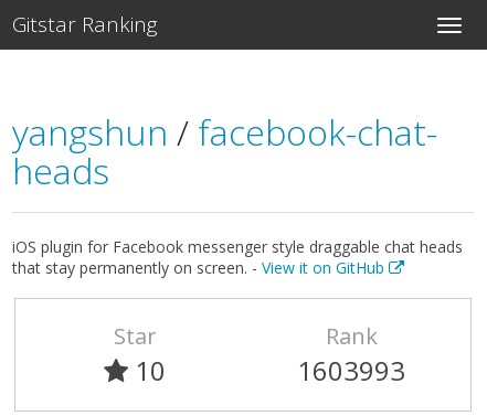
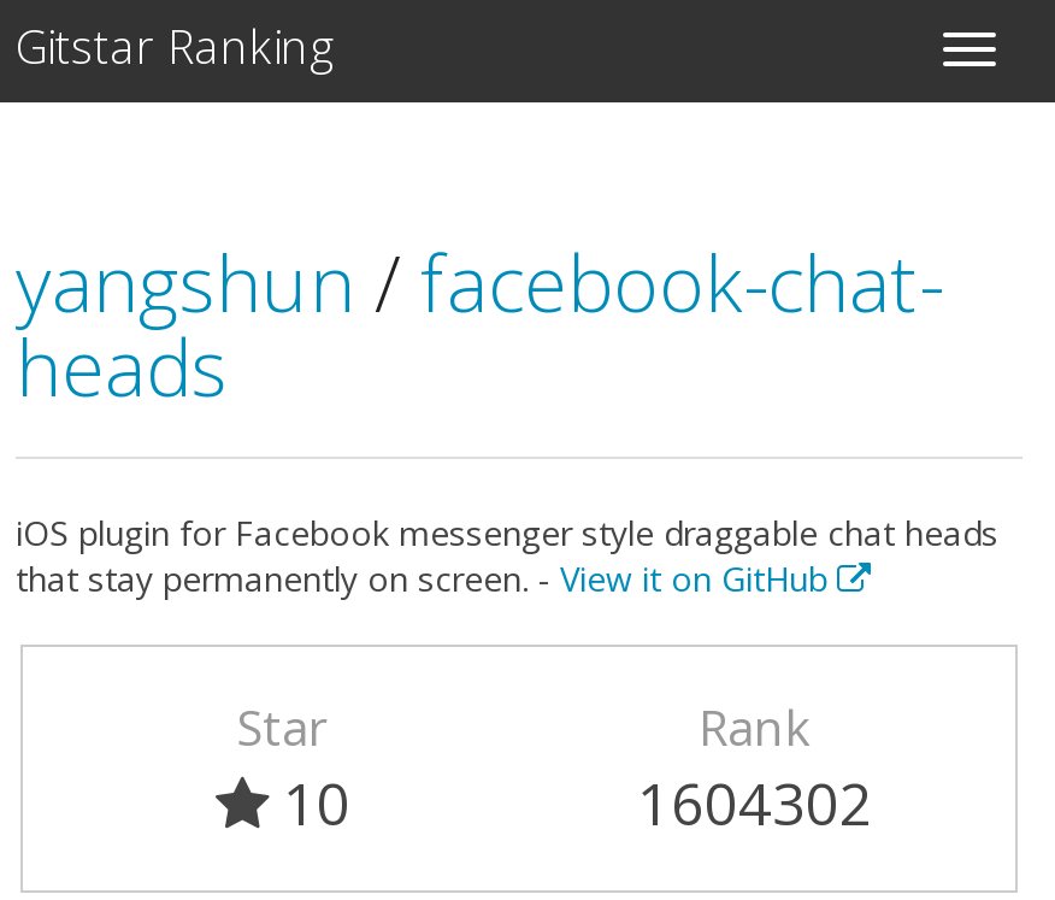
- 1603993
+ 1604302
